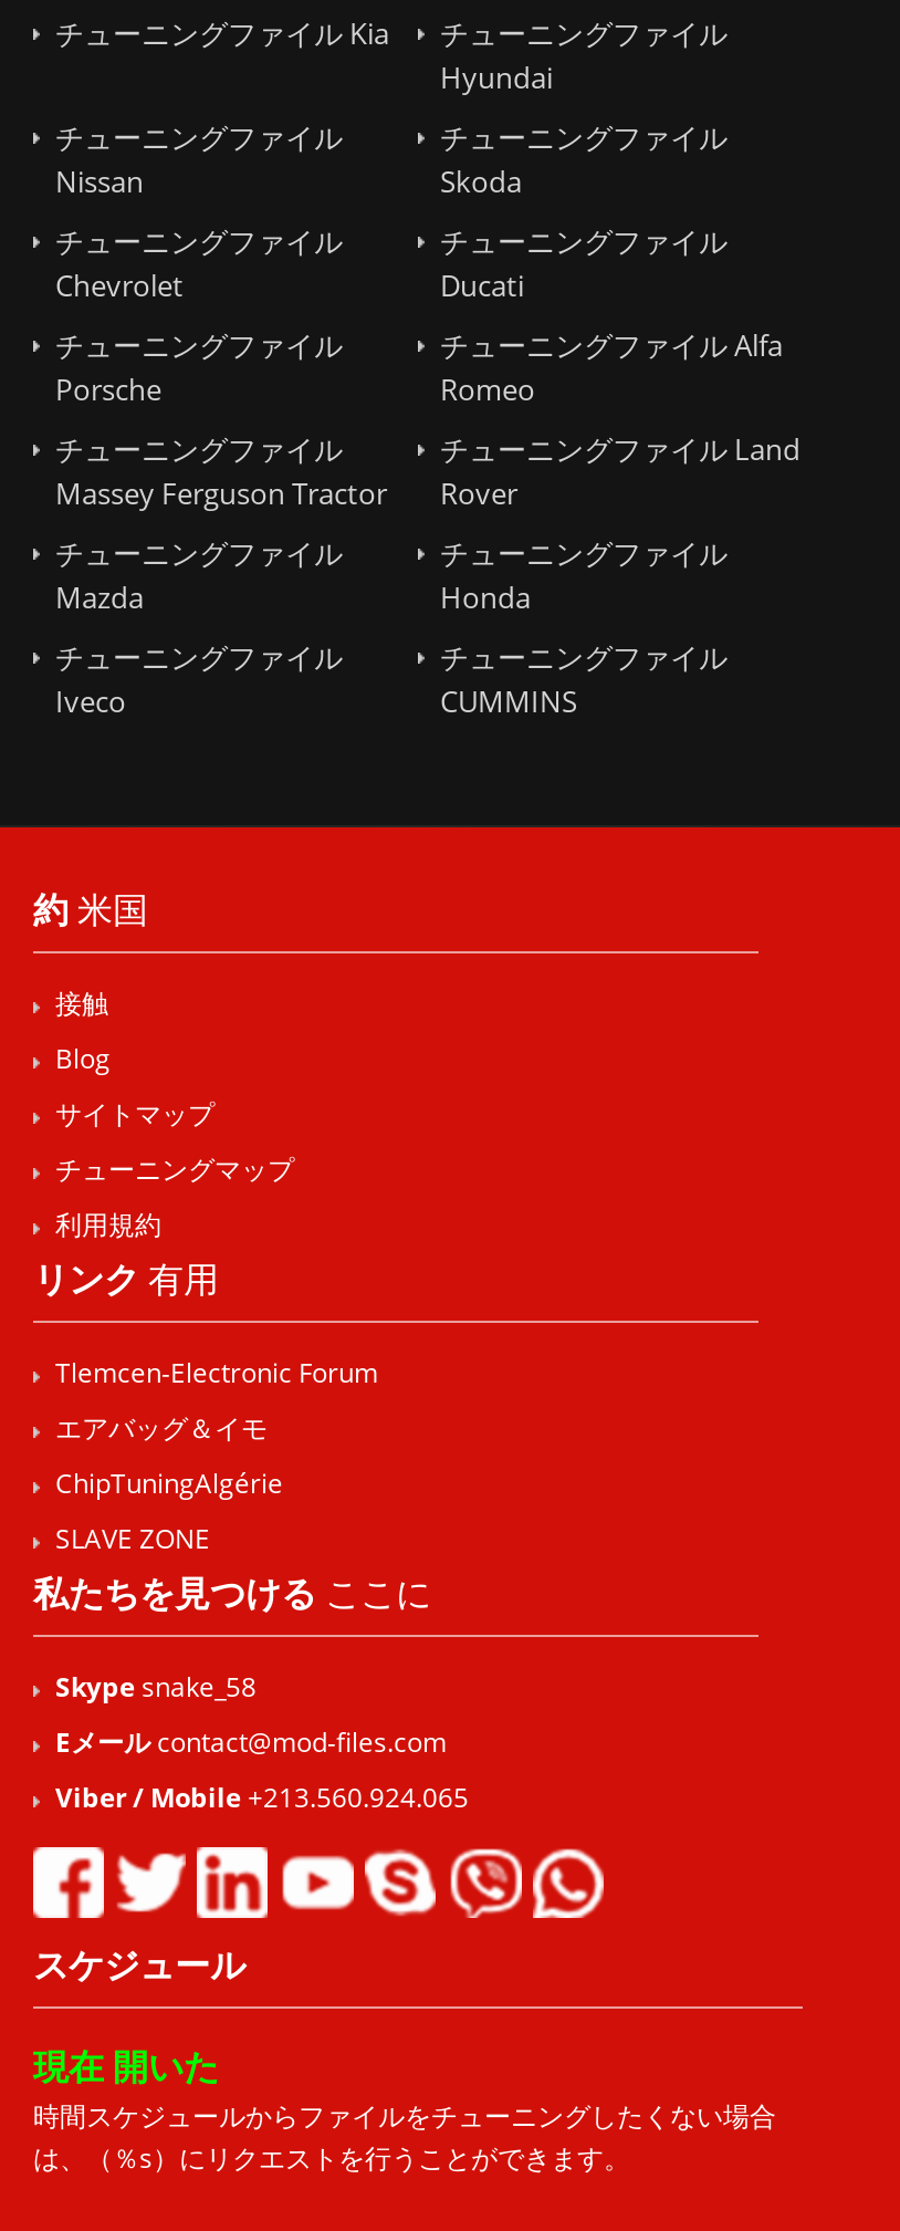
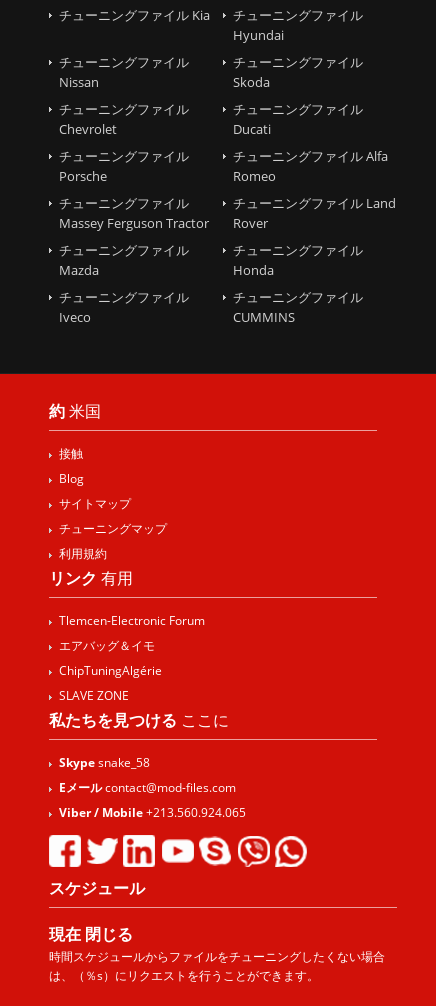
- 現在開いた
+ 現在閉じる
